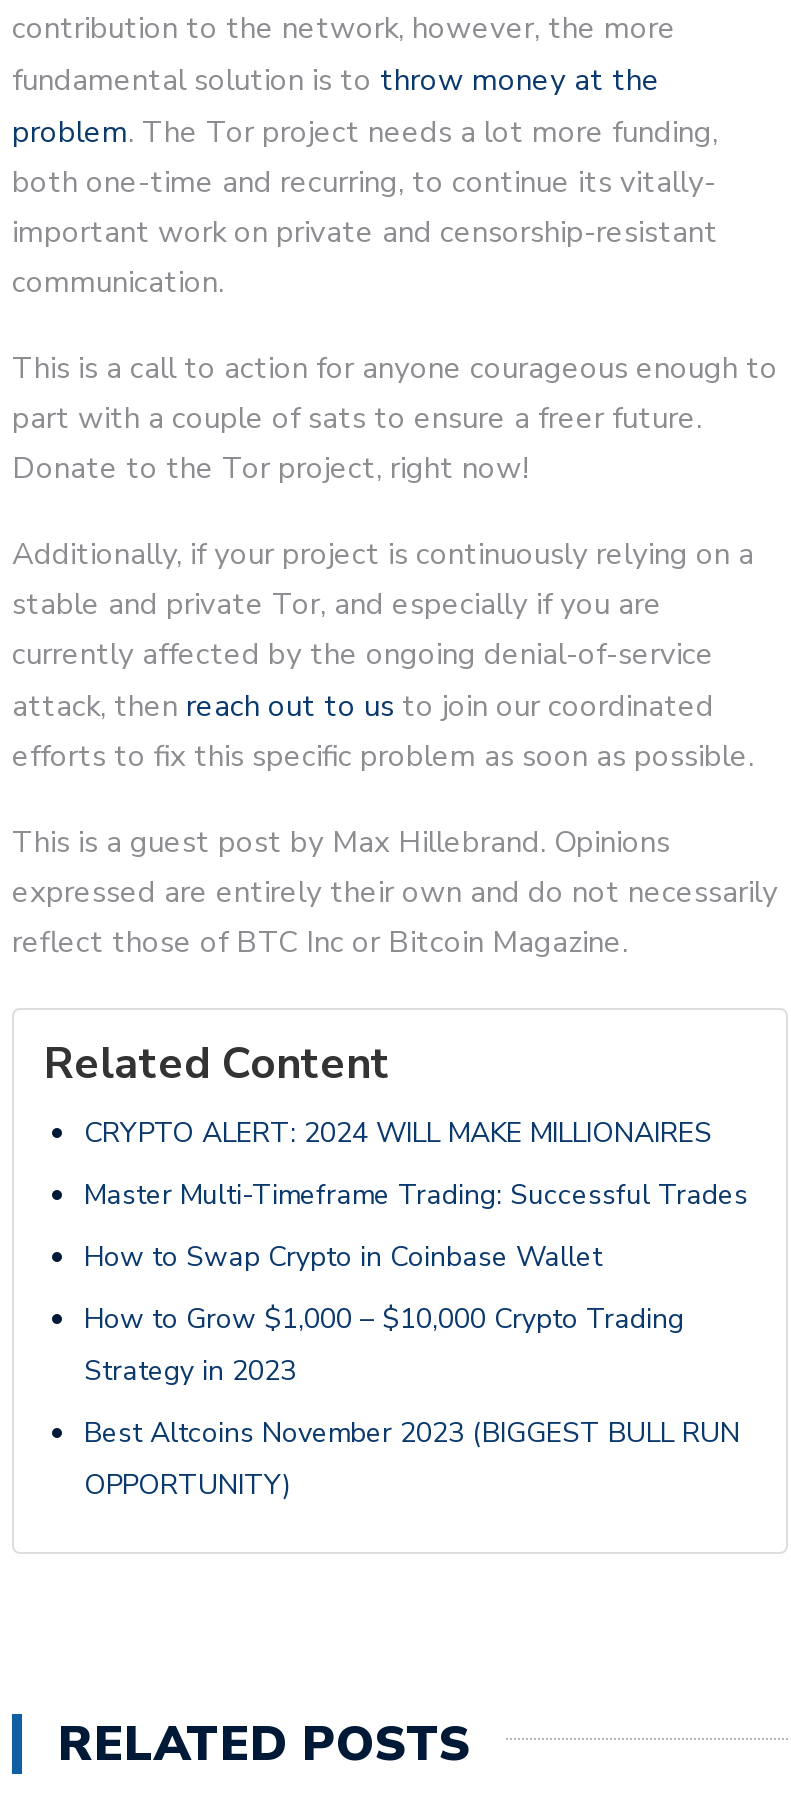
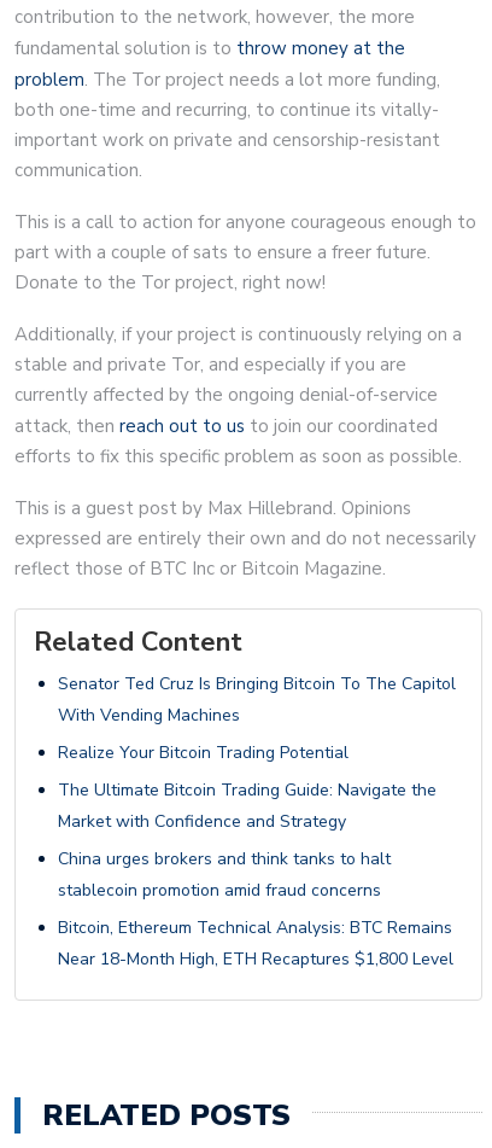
- CRYPTO ALERT: 2024 WILL MAKE MILLIONAIRES
+ Senator Ted Cruz Is Bringing Bitcoin To The Capitol
+ With Vending Machines

- Master Multi-Timeframe Trading: Successful Trades
+ Realize Your Bitcoin Trading Potential

- How to Swap Crypto in Coinbase Wallet
+ The Ultimate Bitcoin Trading Guide: Navigate the
+ Market with Confidence and Strategy

- How to Grow $1,000 – $10,000 Crypto Trading
- Strategy in 2023
+ China urges brokers and think tanks to halt
+ stablecoin promotion amid fraud concerns

- Best Altcoins November 2023 (BIGGEST BULL RUN
- OPPORTUNITY)
+ Bitcoin, Ethereum Technical Analysis: BTC Remains
+ Near 18-Month High, ETH Recaptures $1,800 Level
